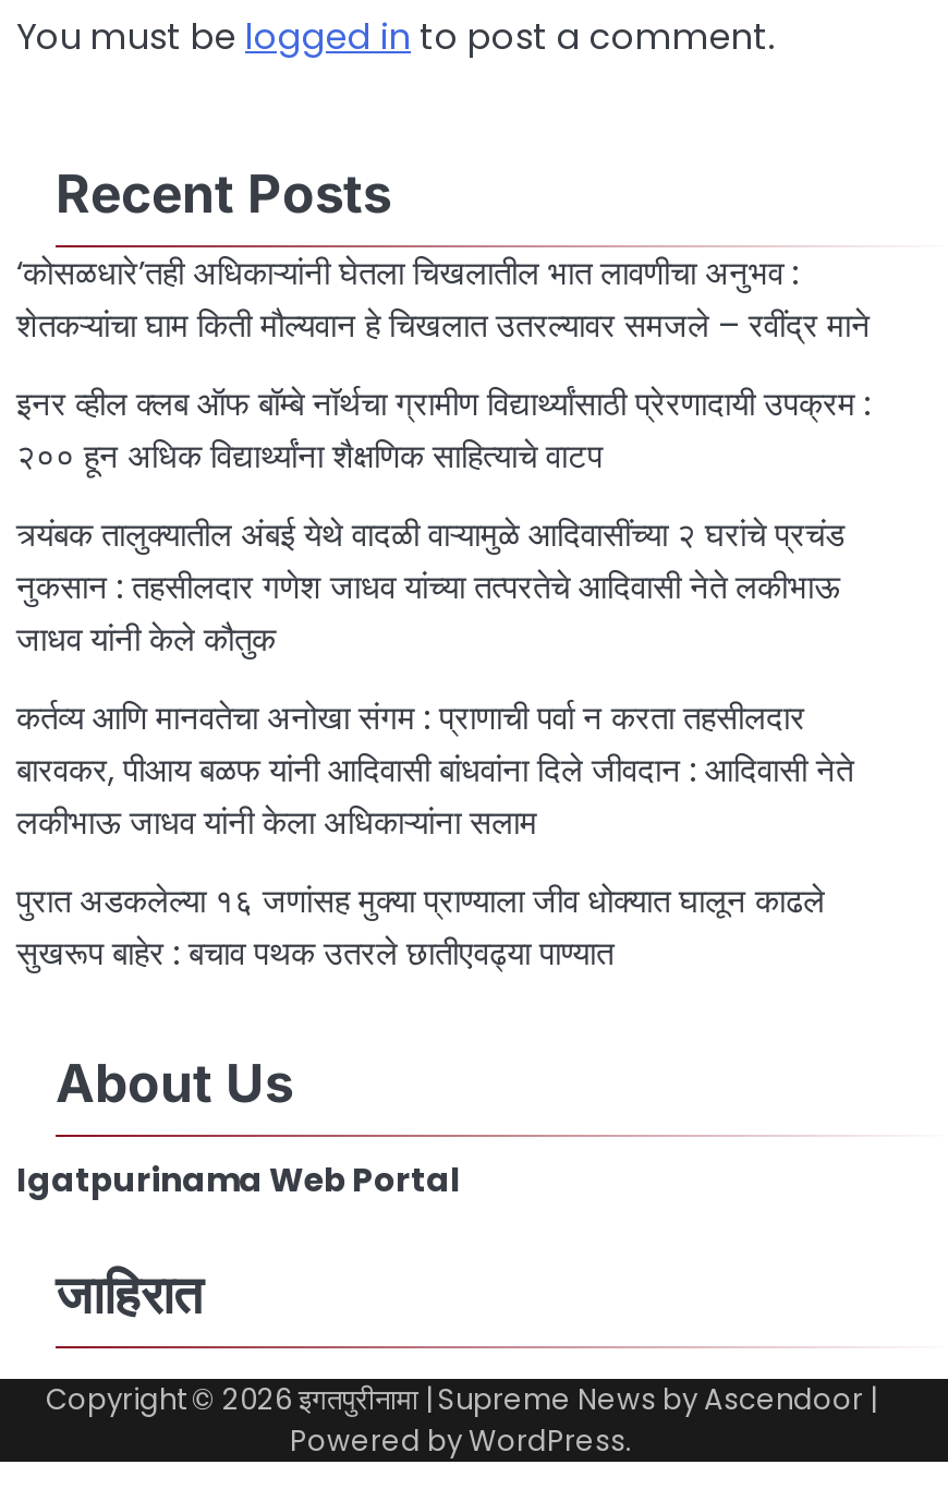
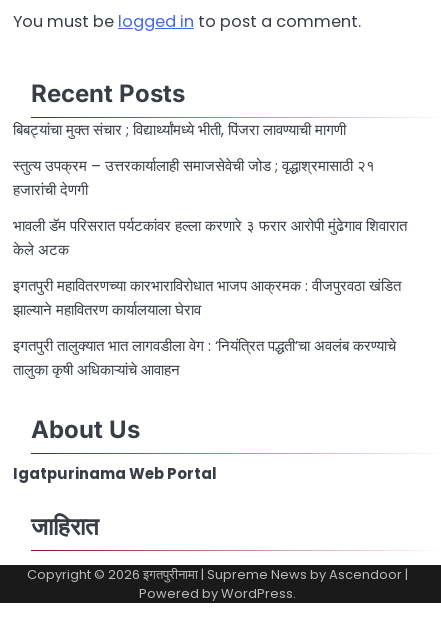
- ‘कोसळधारे’तही अधिकाऱ्यांनी घेतला चिखलातील भात लावणीचा अनुभव :
- शेतकऱ्यांचा घाम किती मौल्यवान हे चिखलात उतरल्यावर समजले – रवींद्र माने
+ बिबट्यांचा मुक्त संचार ; विद्यार्थ्यांमध्ये भीती, पिंजरा लावण्याची मागणी

- इनर व्हील क्लब ऑफ बॉम्बे नॉर्थचा ग्रामीण विद्यार्थ्यांसाठी प्रेरणादायी उपक्रम :
- २०० हून अधिक विद्यार्थ्यांना शैक्षणिक साहित्याचे वाटप
+ स्तुत्य उपक्रम – उत्तरकार्यालाही समाजसेवेची जोड ; वृद्धाश्रमासाठी २१
+ हजारांची देणगी

- त्र्यंबक तालुक्यातील अंबई येथे वादळी वाऱ्यामुळे आदिवासींच्या २ घरांचे प्रचंड
- नुकसान : तहसीलदार गणेश जाधव यांच्या तत्परतेचे आदिवासी नेते लकीभाऊ
- जाधव यांनी केले कौतुक
+ भावली डॅम परिसरात पर्यटकांवर हल्ला करणारे ३ फरार आरोपी मुंढेगाव शिवारात
+ केले अटक

- कर्तव्य आणि मानवतेचा अनोखा संगम : प्राणाची पर्वा न करता तहसीलदार
- बारवकर, पीआय बळफ यांनी आदिवासी बांधवांना दिले जीवदान : आदिवासी नेते
- लकीभाऊ जाधव यांनी केला अधिकाऱ्यांना सलाम
+ इगतपुरी महावितरणच्या कारभाराविरोधात भाजप आक्रमक : वीजपुरवठा खंडित
+ झाल्याने महावितरण कार्यालयाला घेराव

- पुरात अडकलेल्या १६ जणांसह मुक्या प्राण्याला जीव धोक्यात घालून काढले
- सुखरूप बाहेर : बचाव पथक उतरले छातीएवढ्या पाण्यात
+ इगतपुरी तालुक्यात भात लागवडीला वेग : ‘नियंत्रित पद्धती’चा अवलंब करण्याचे
+ तालुका कृषी अधिकाऱ्यांचे आवाहन
